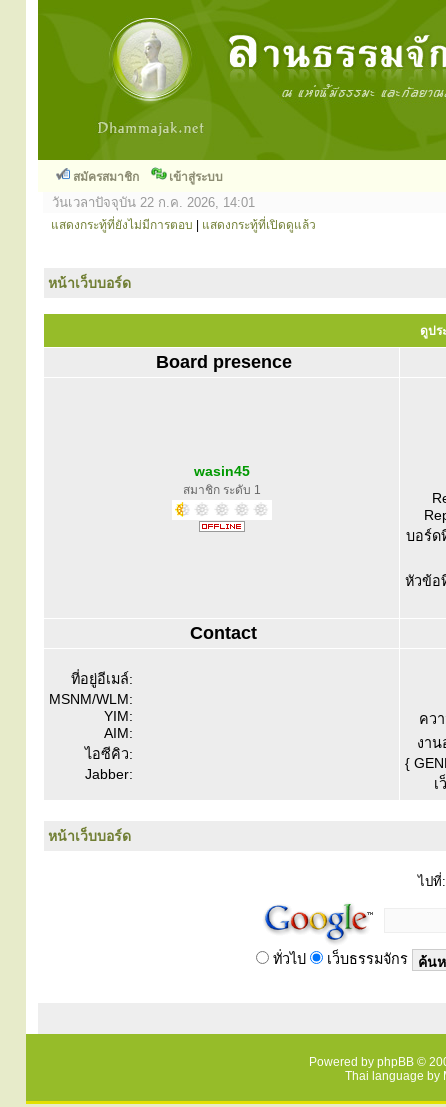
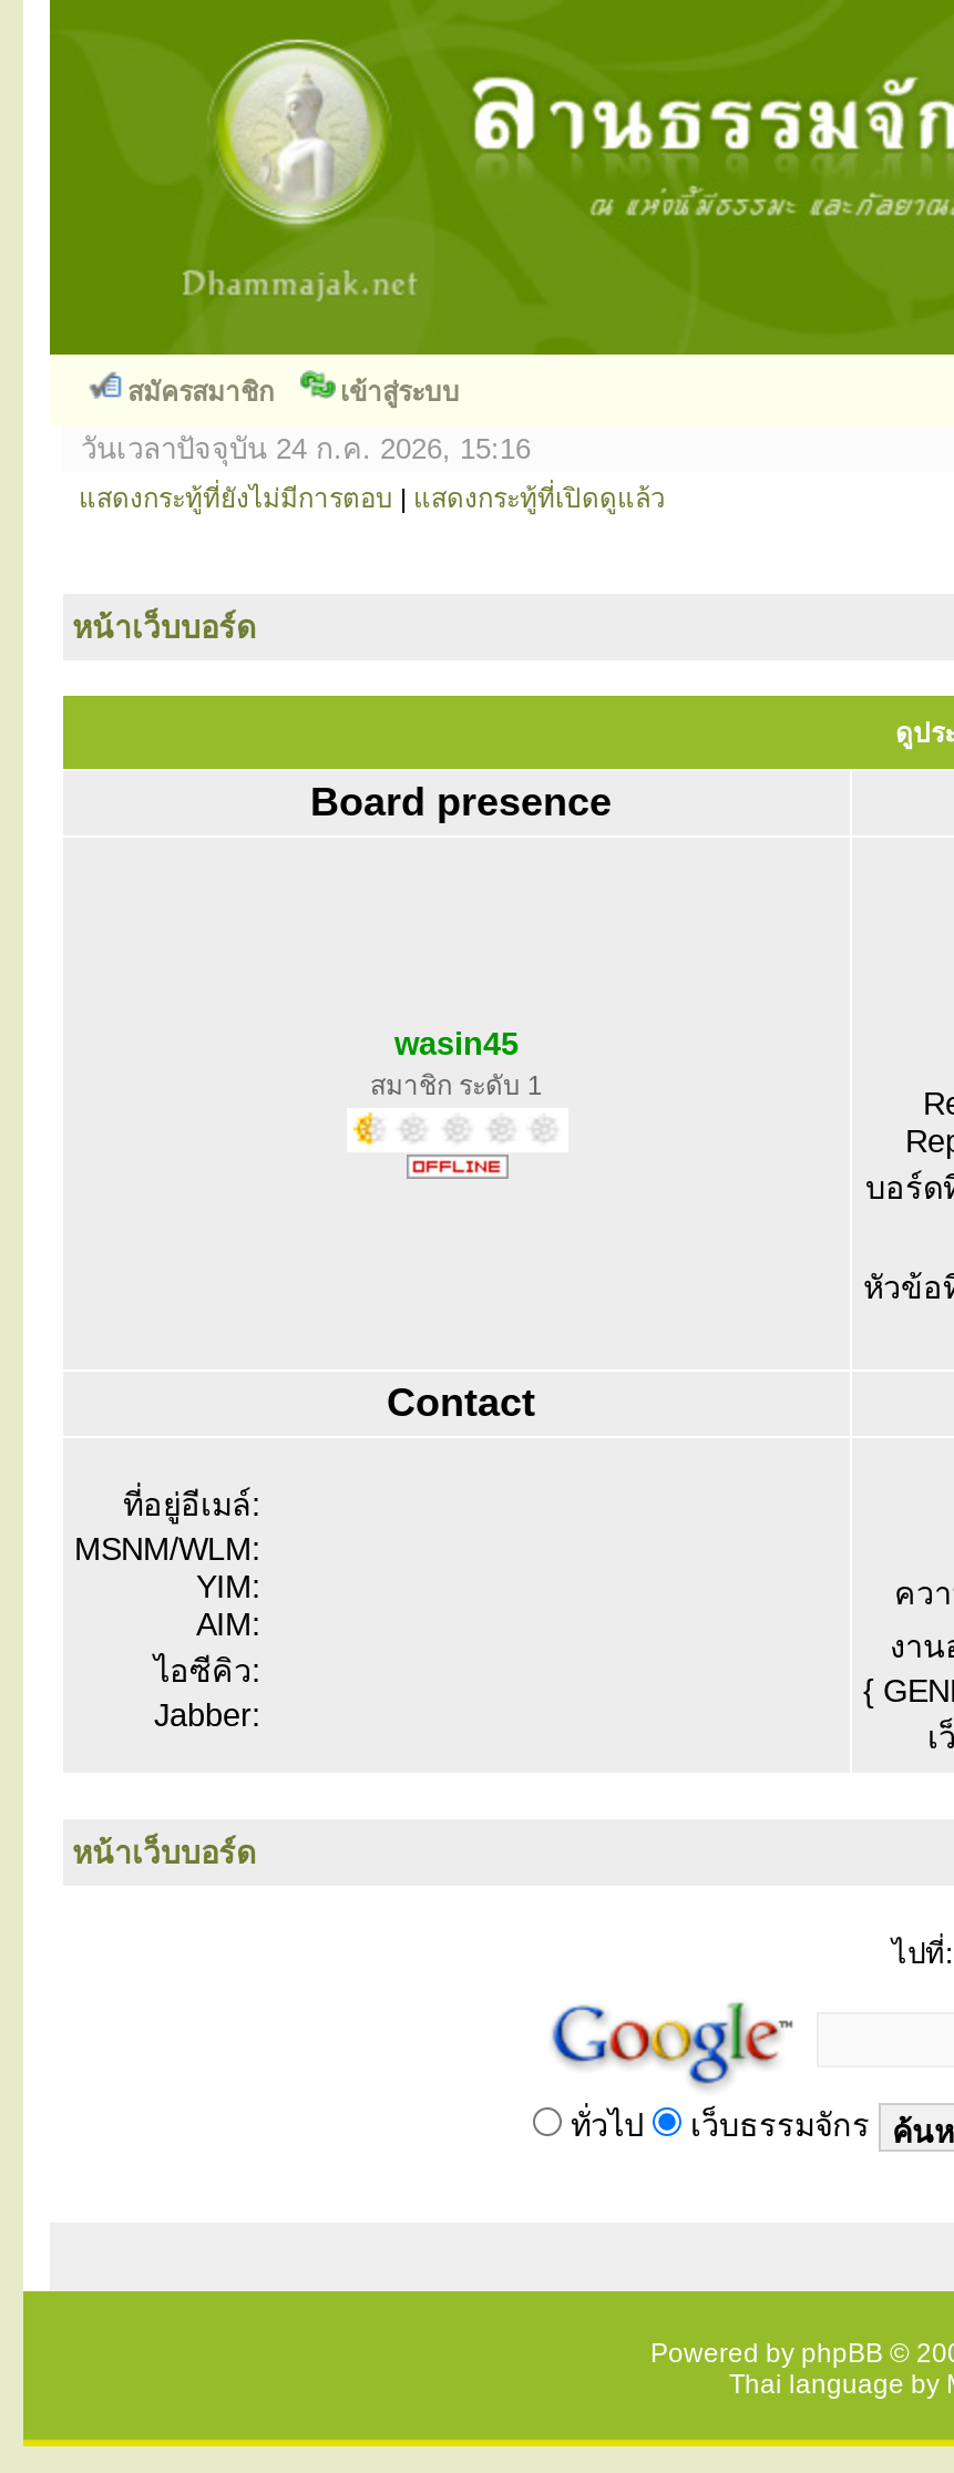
- วันเวลาปัจจุบัน 22 ก.ค. 2026, 14:01
+ วันเวลาปัจจุบัน 24 ก.ค. 2026, 15:16
